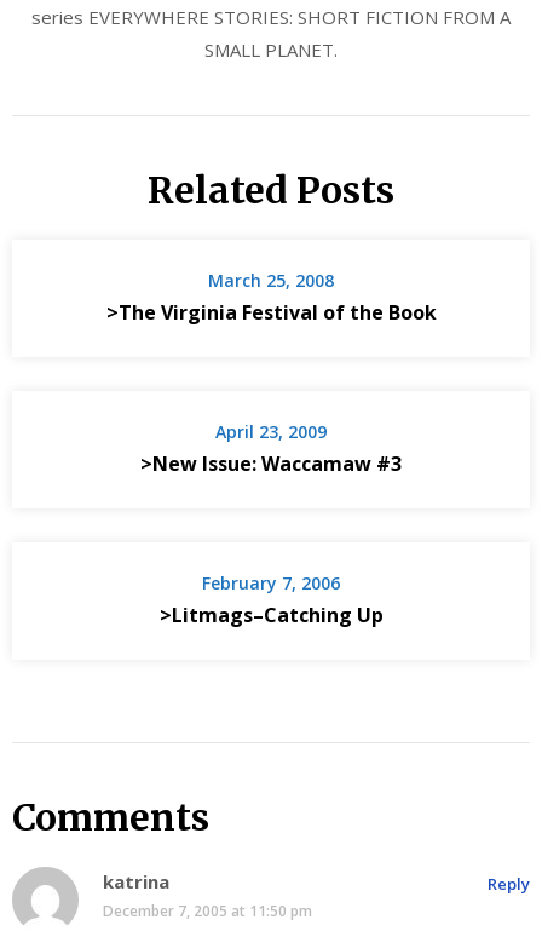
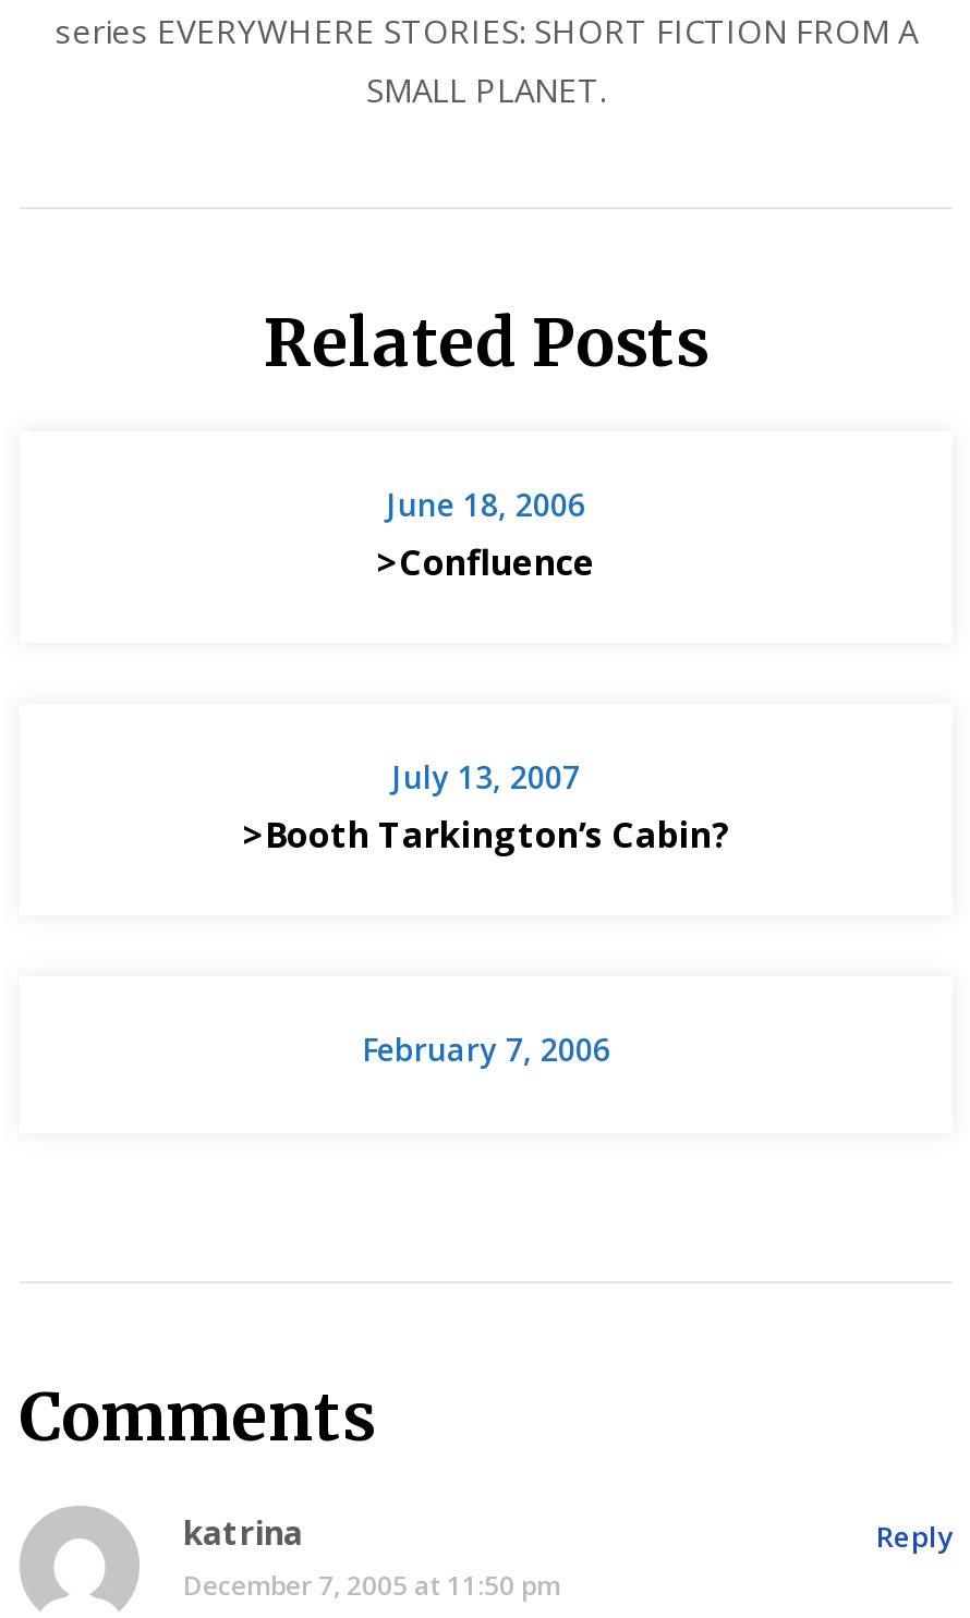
- March 25, 2008
- >The Virginia Festival of the Book
+ June 18, 2006
+ >Confluence

- April 23, 2009
- >New Issue: Waccamaw #3
+ July 13, 2007
+ >Booth Tarkington’s Cabin?

- >Litmags–Catching Up
